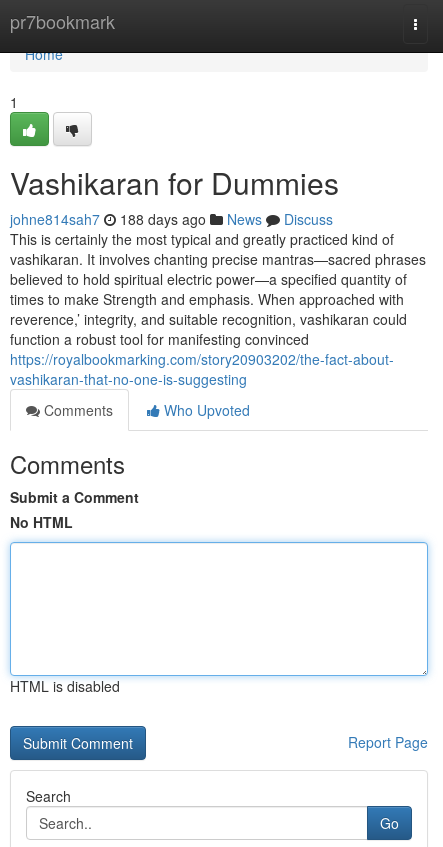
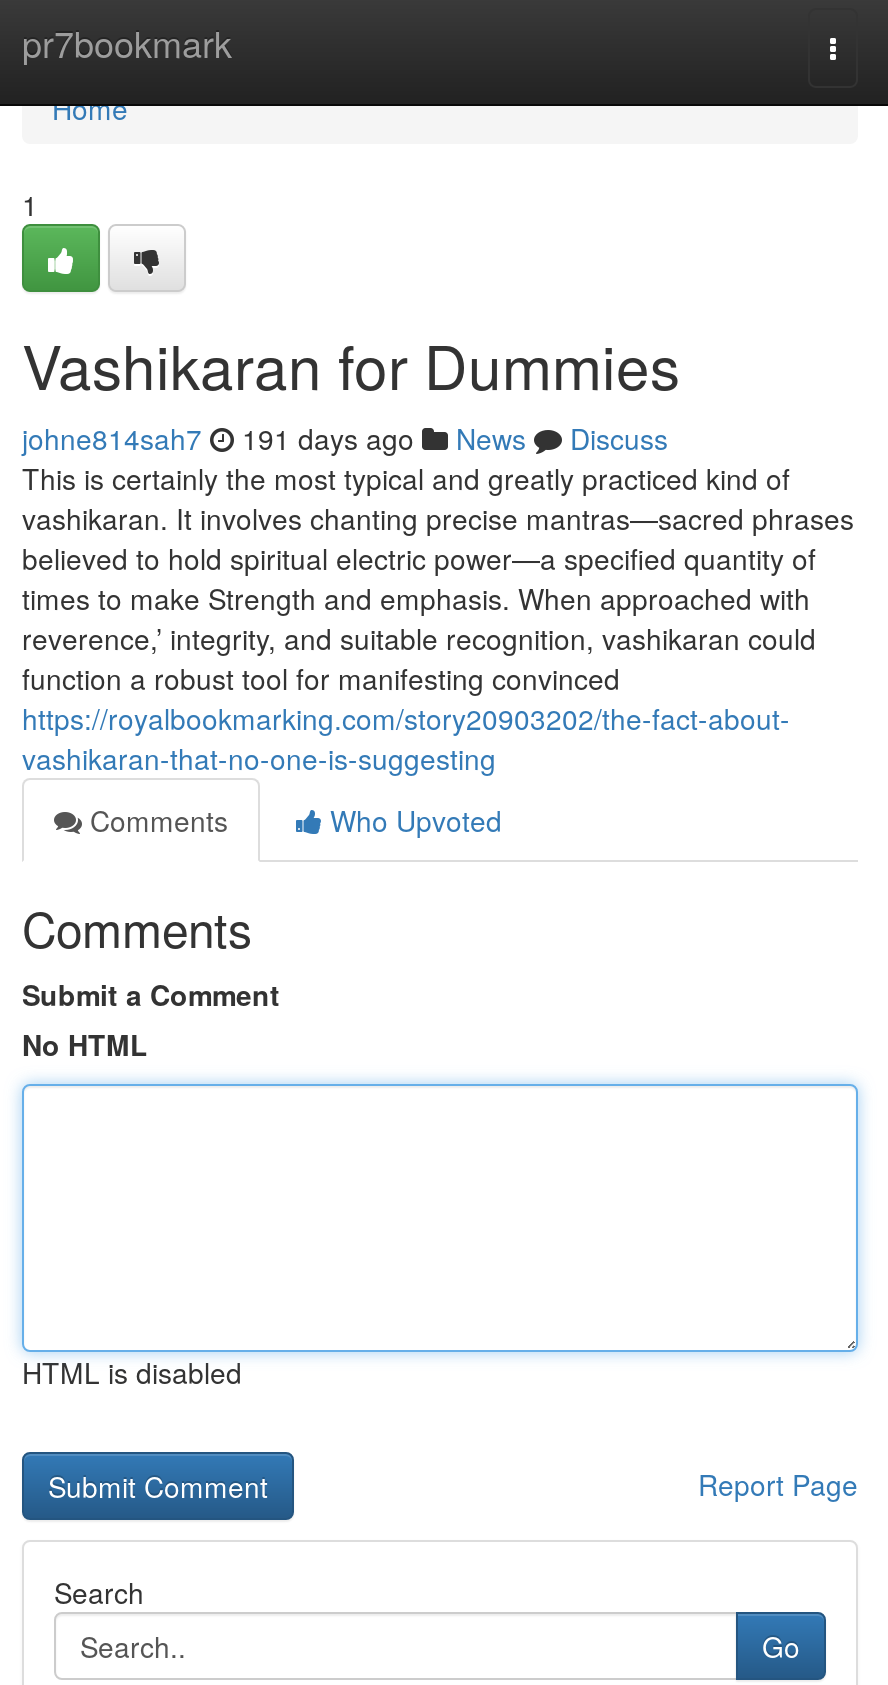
- johne814sah7 188 days ago News Discuss
+ johne814sah7 191 days ago News Discuss
